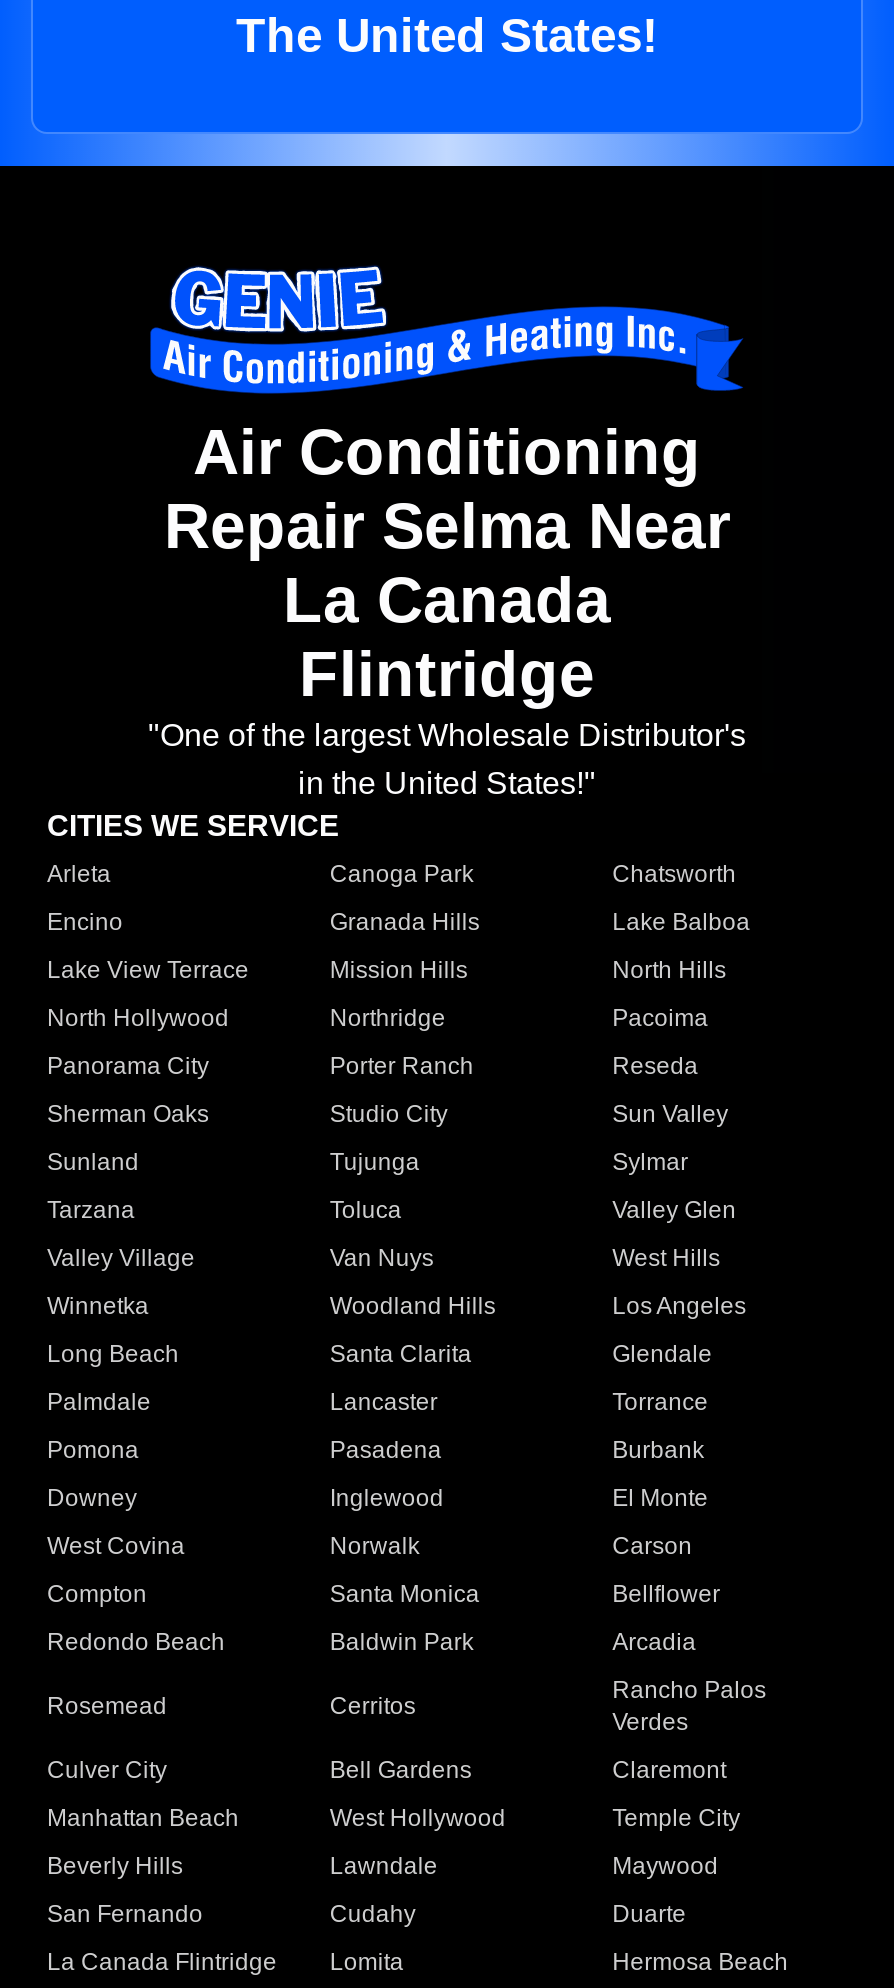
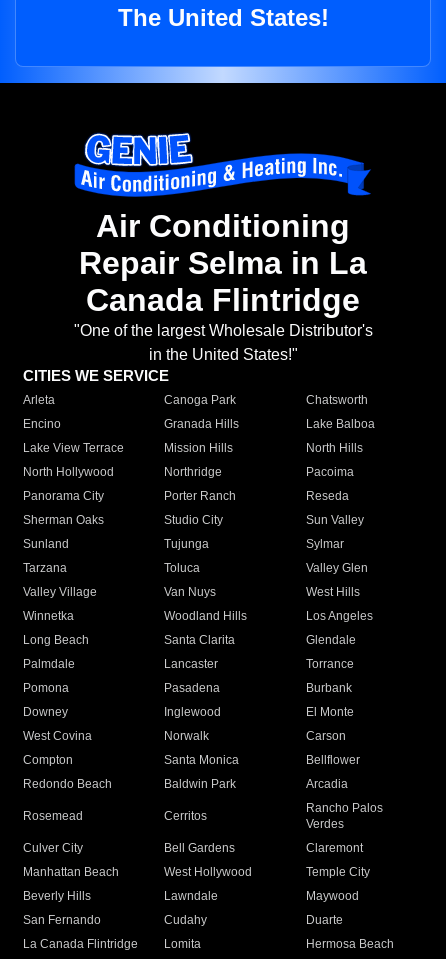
- Repair Selma Near
- La Canada
- Flintridge
+ Repair Selma in La
+ Canada Flintridge
